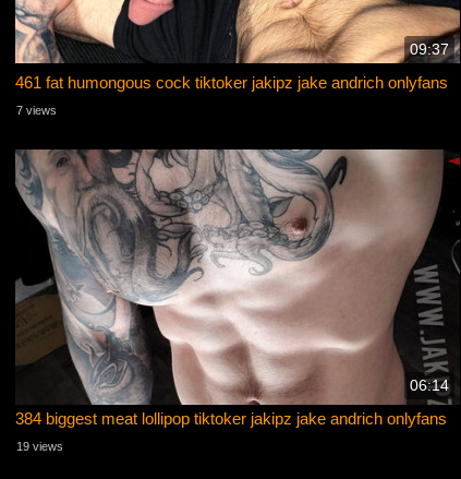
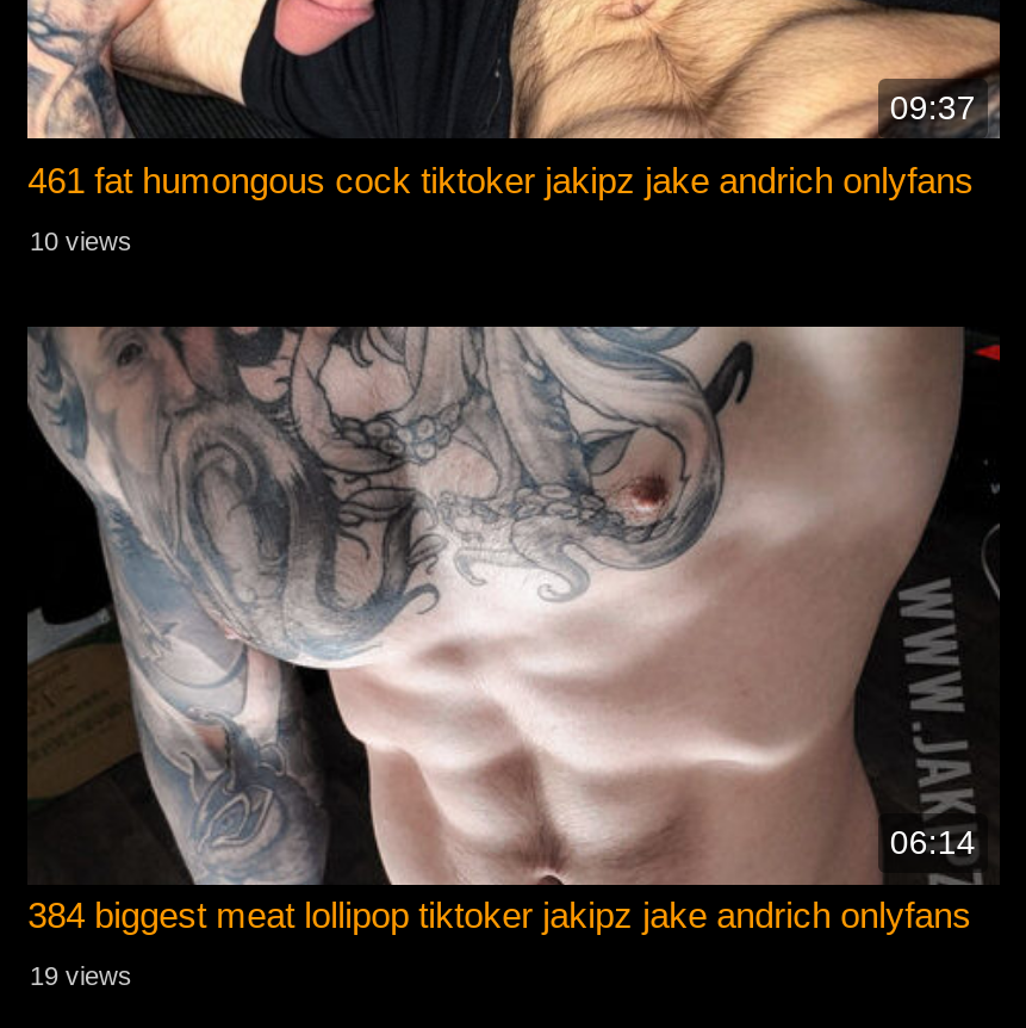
- 7 views
+ 10 views
